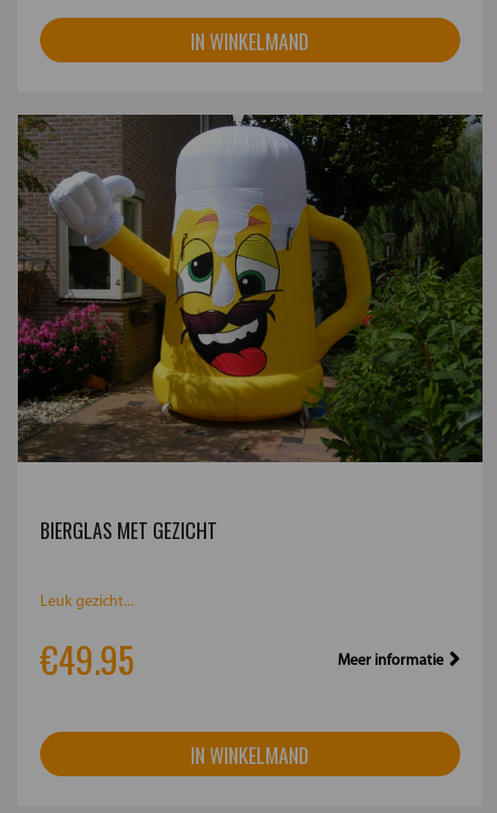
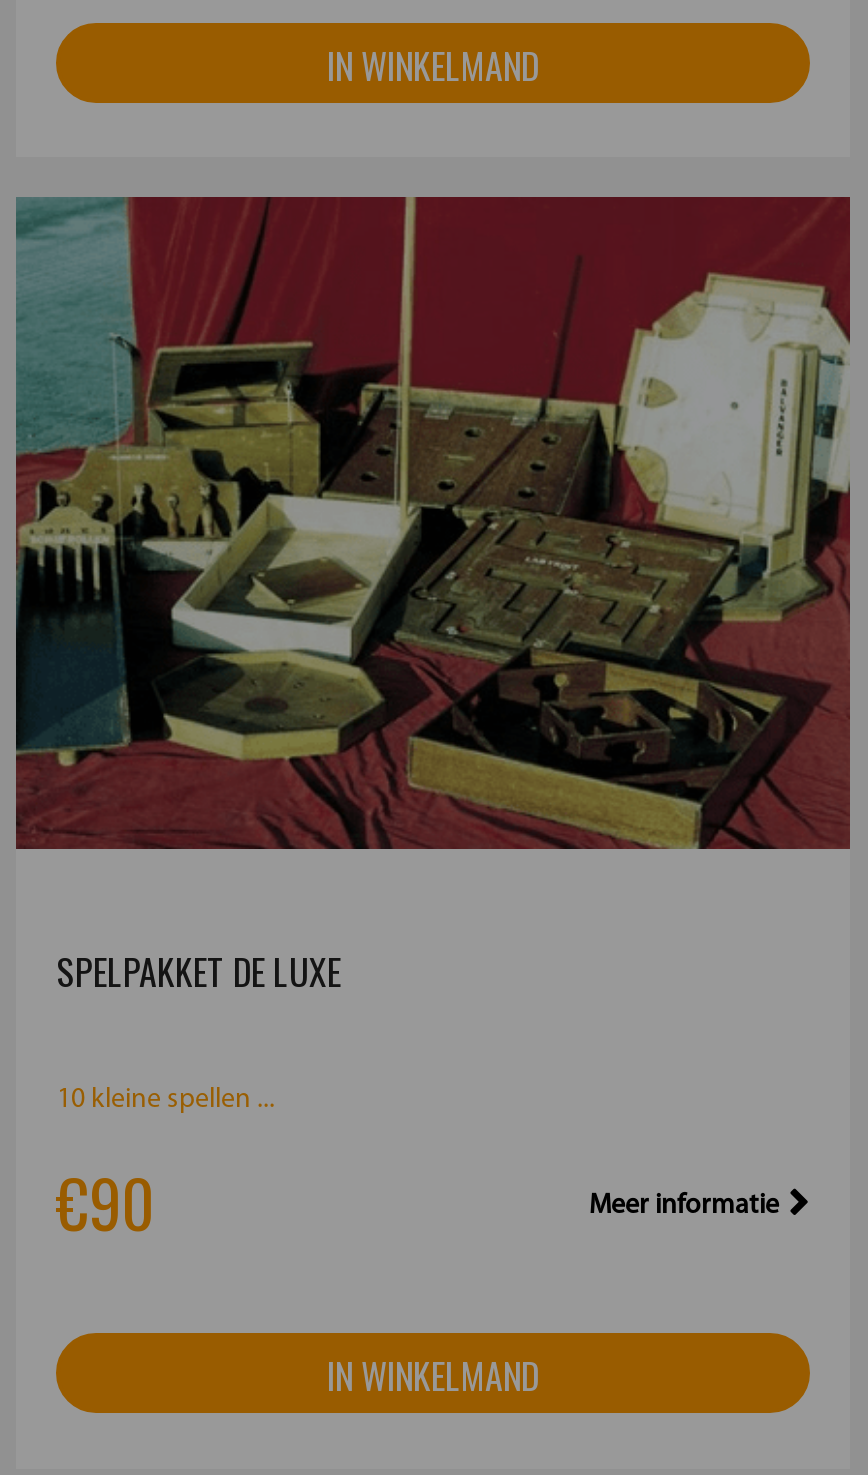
- [image]
+ [image]

- BIERGLAS MET GEZICHT
+ SPELPAKKET DE LUXE

- Leuk gezicht...
- €49.95
+ 10 kleine spellen ...
+ €90
